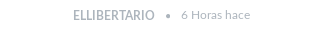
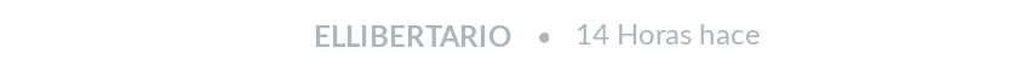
- ELLIBERTARIO 6 Horas hace
+ ELLIBERTARIO 14 Horas hace
